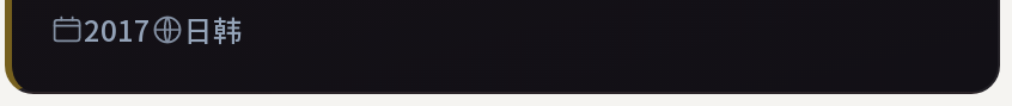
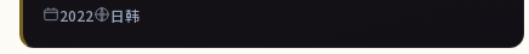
- 2017
+ 2022
